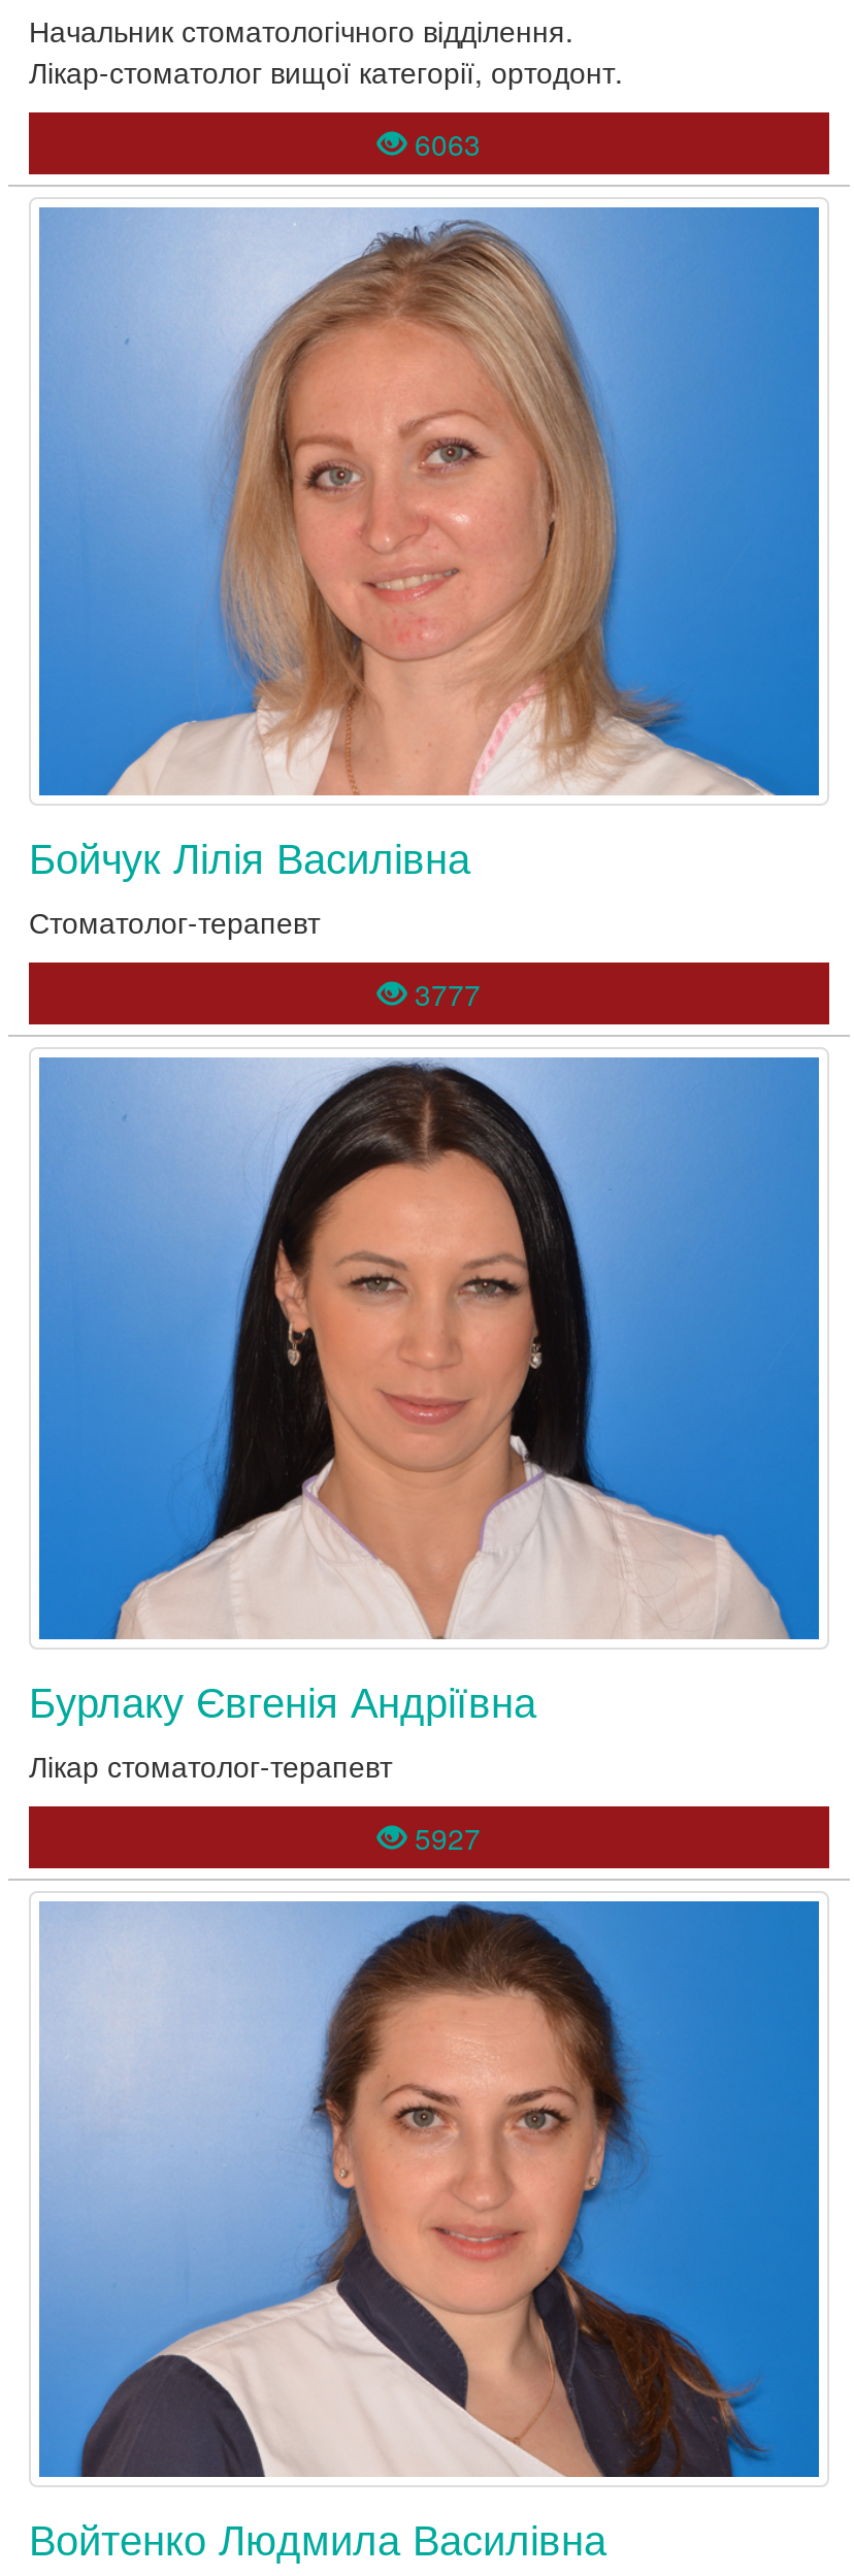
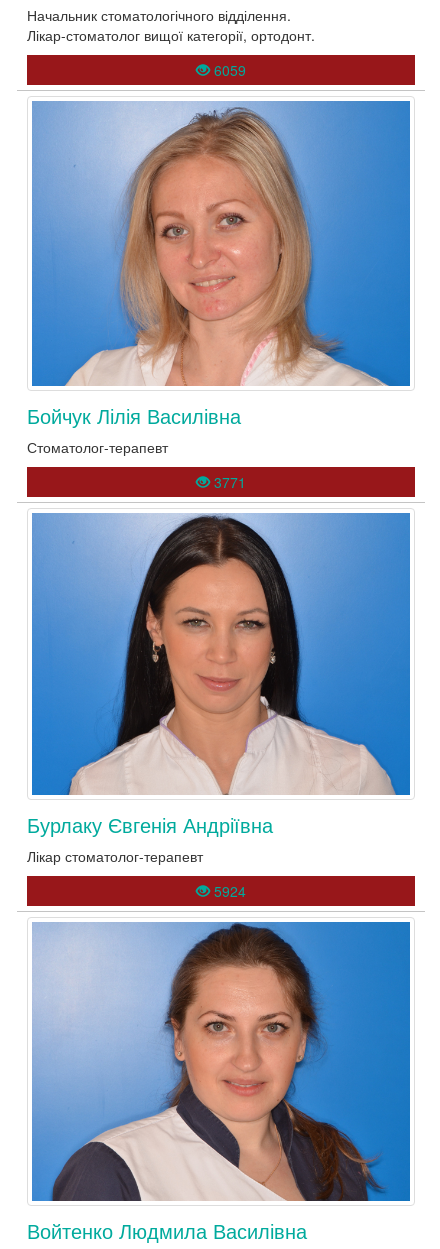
- 6063
+ 6059

- 3777
+ 3771

- 5927
+ 5924
